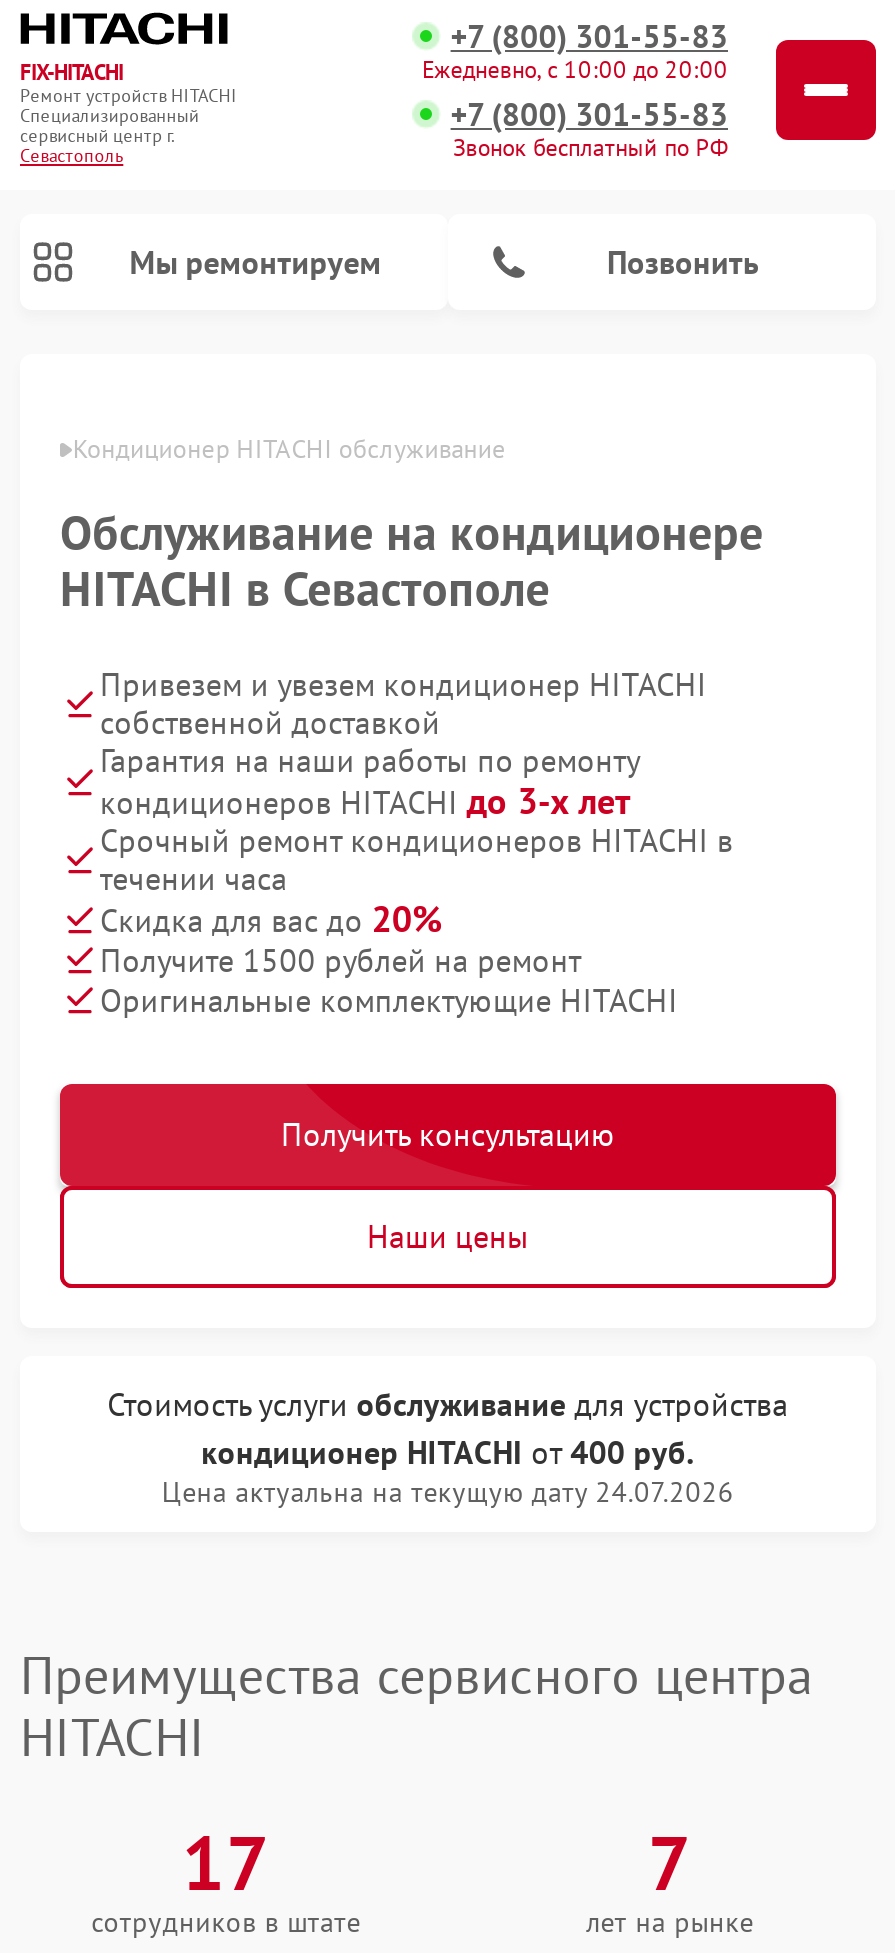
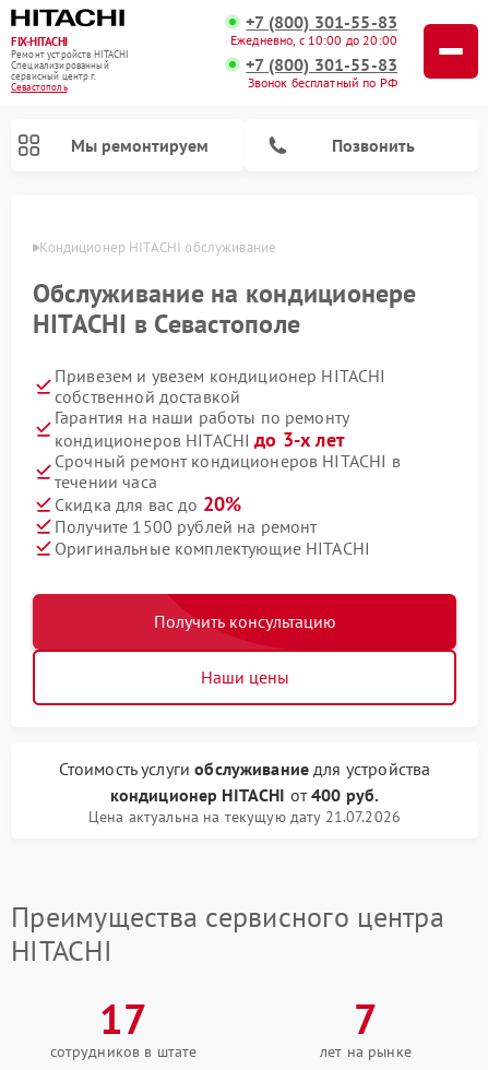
- Цена актуальна на текущую дату 24.07.2026
+ Цена актуальна на текущую дату 21.07.2026
